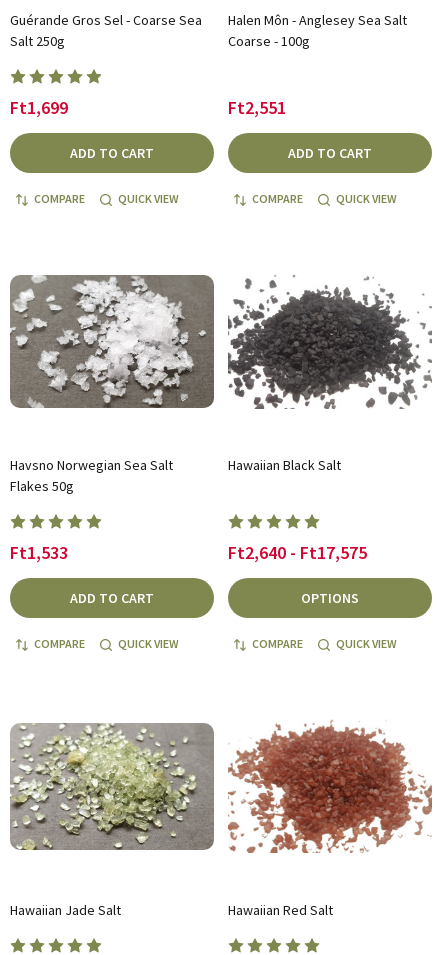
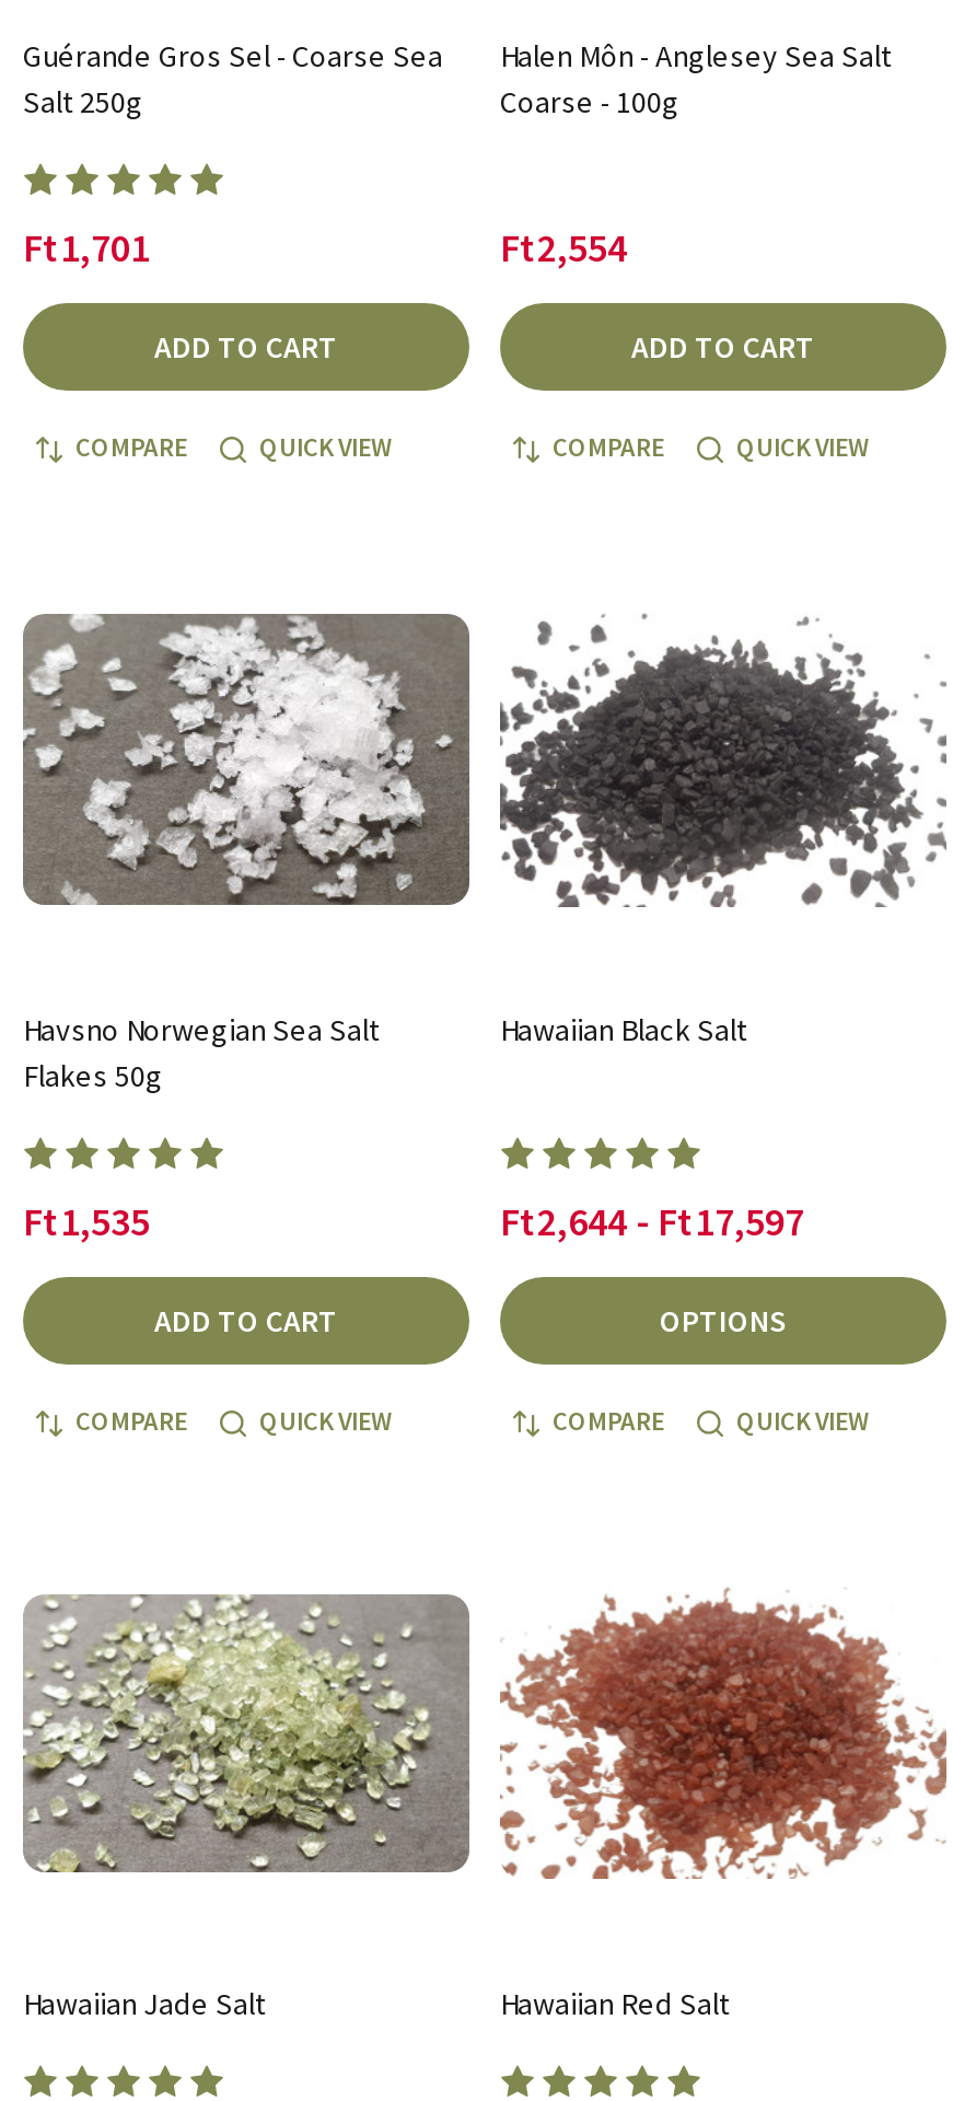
- Ft1,699
+ Ft1,701

- Ft2,551
+ Ft2,554

- Ft1,533
+ Ft1,535

- Ft2,640 - Ft17,575
+ Ft2,644 - Ft17,597
